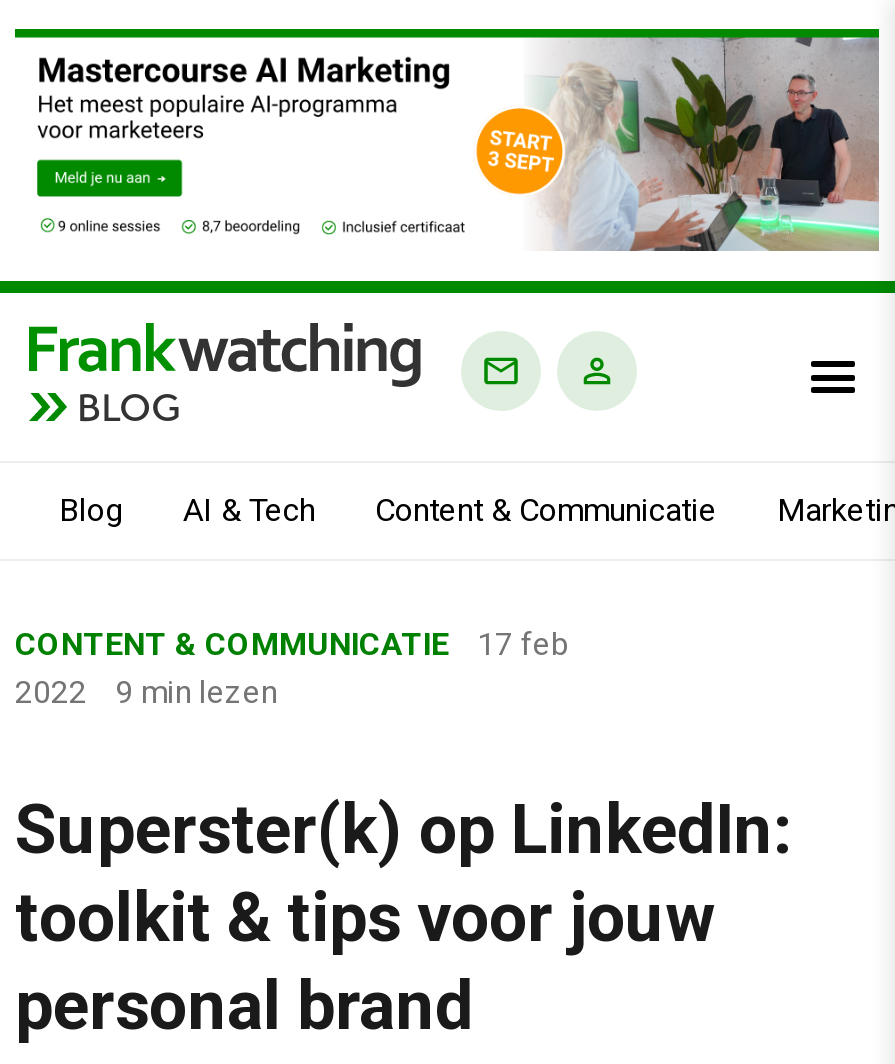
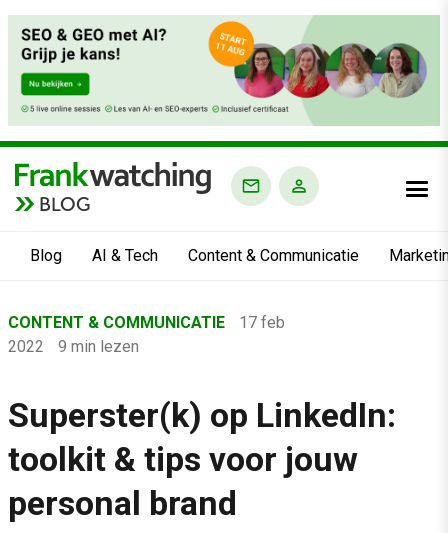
- [image]
+ [image]
